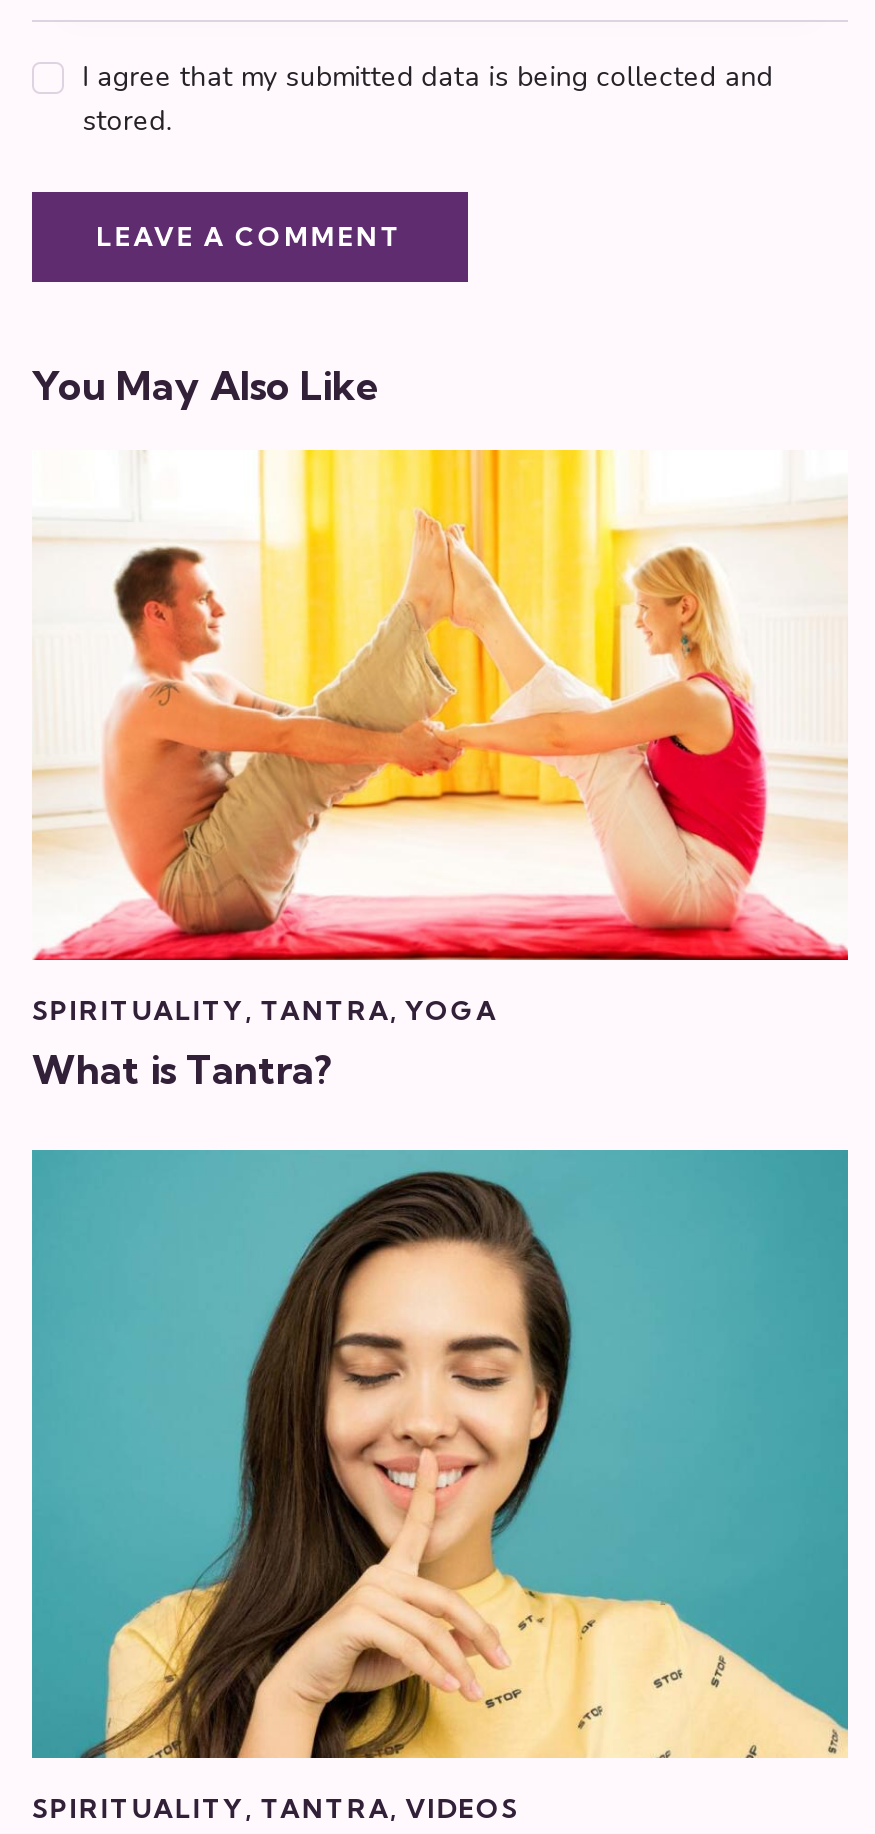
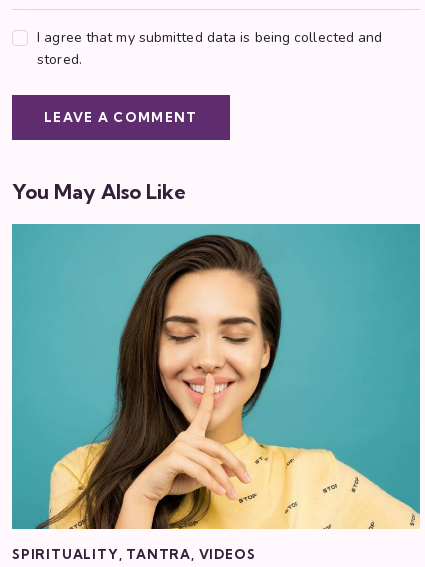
- [image]
- SPIRITUALITY, TANTRA, YOGA
- What is Tantra?
